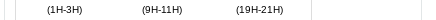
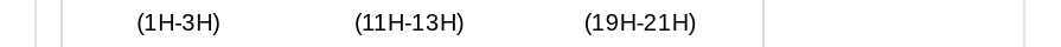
- (9H-11H)
+ (11H-13H)
